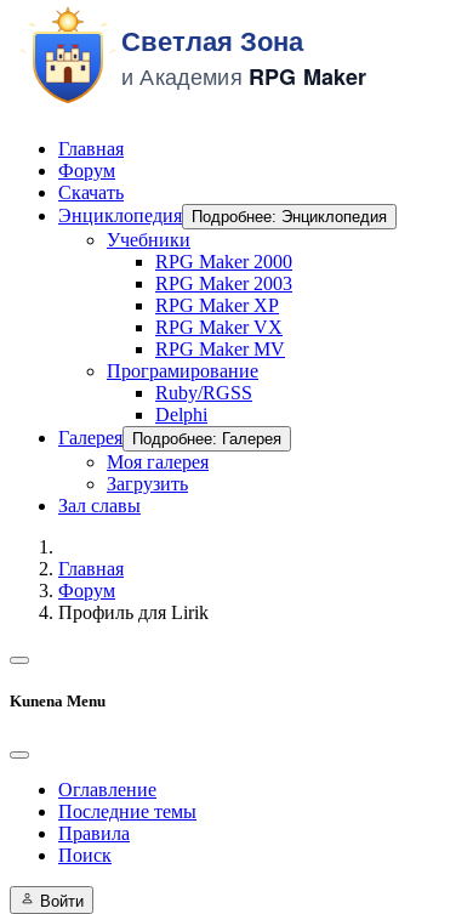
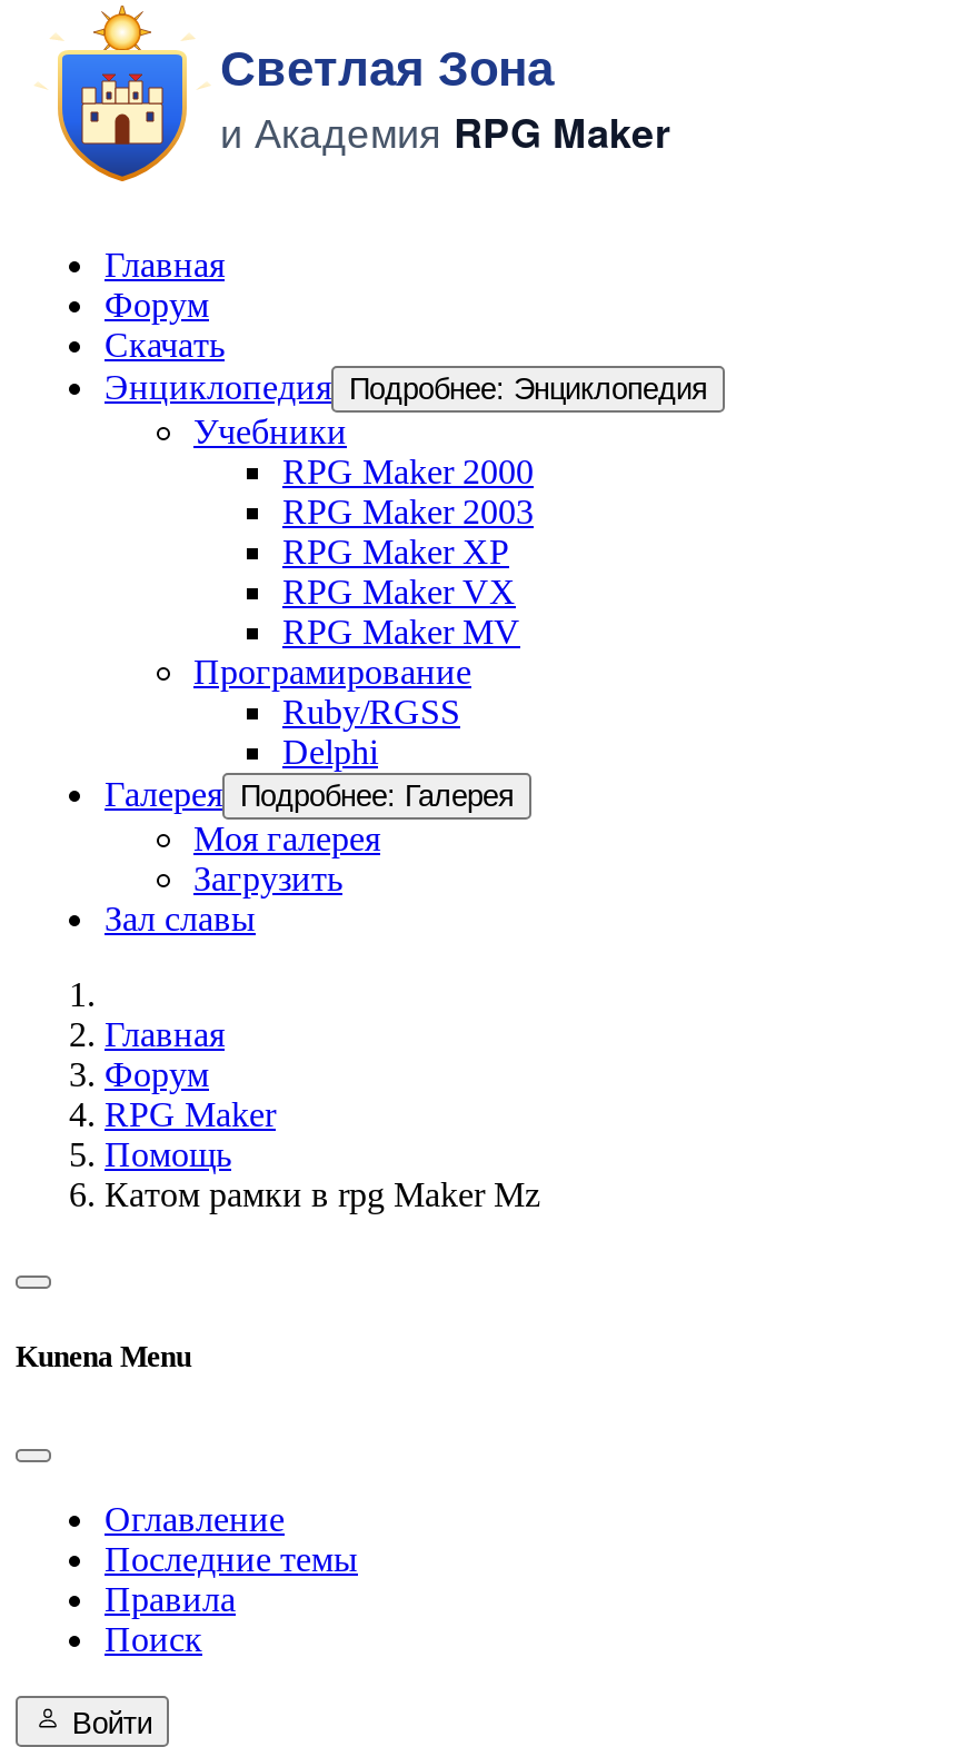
- Профиль для Lirik
+ RPG Maker
+ Помощь
+ Катом рамки в rpg Maker Mz
